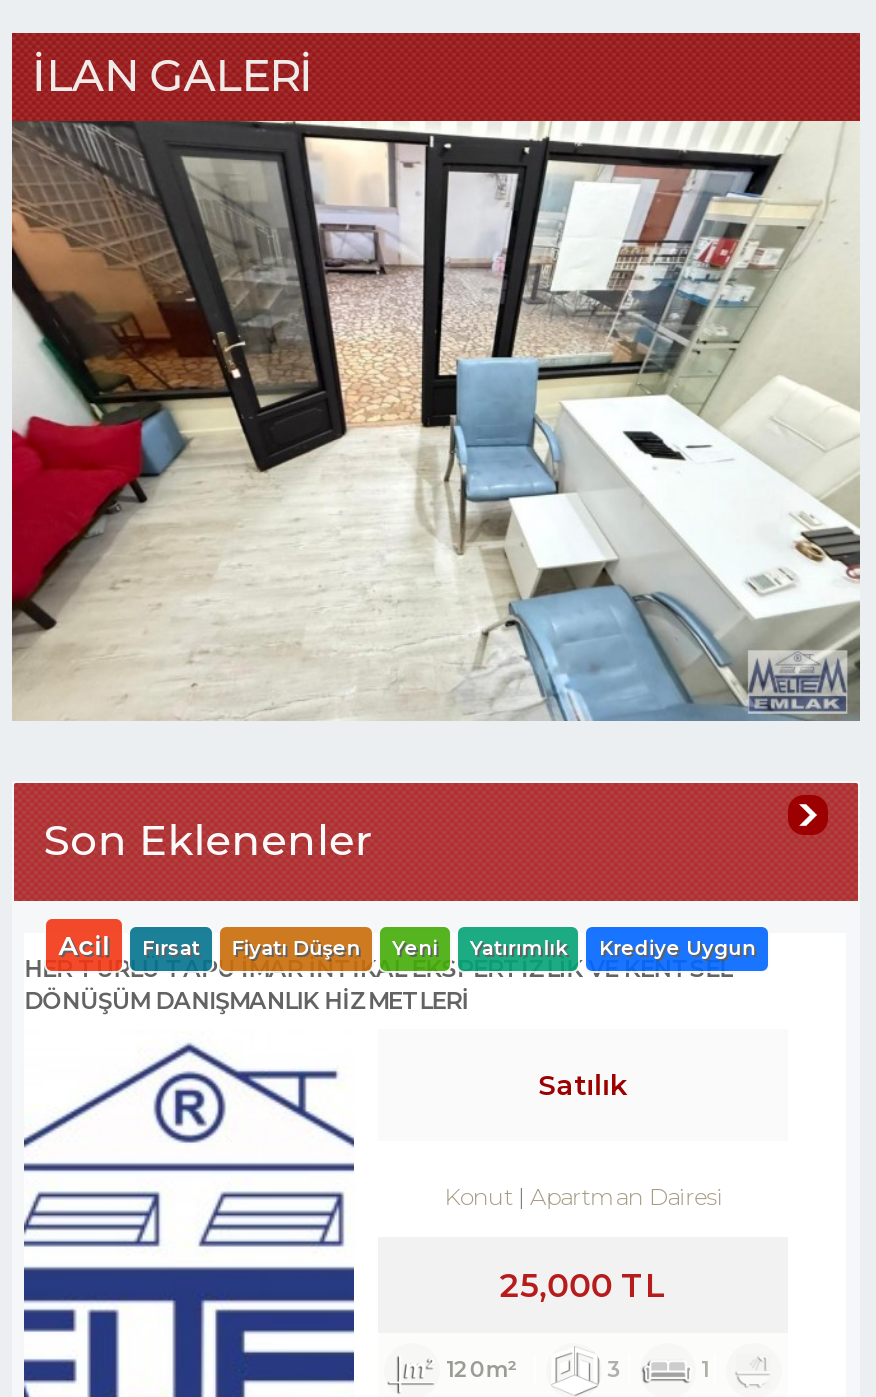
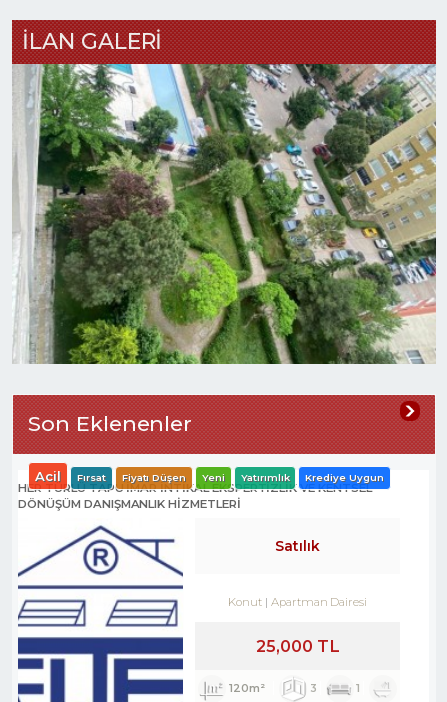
- [image]
+ [image]
